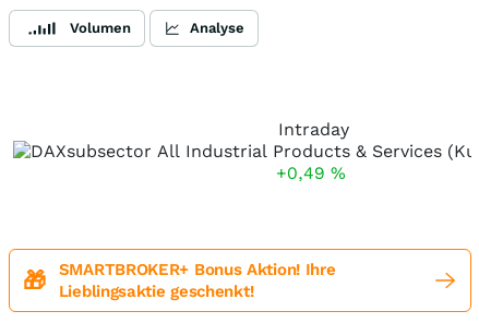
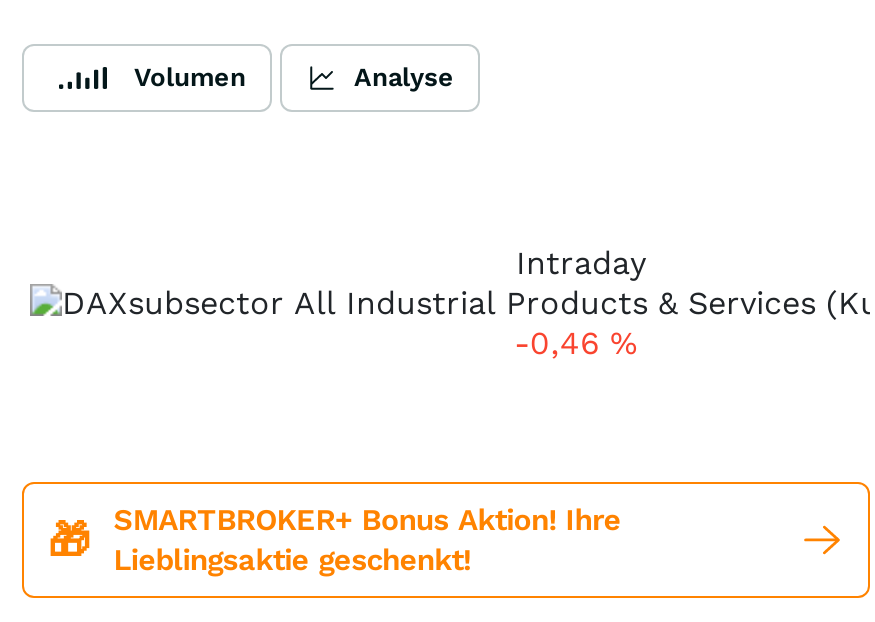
- +0,49%
+ -0,46%
